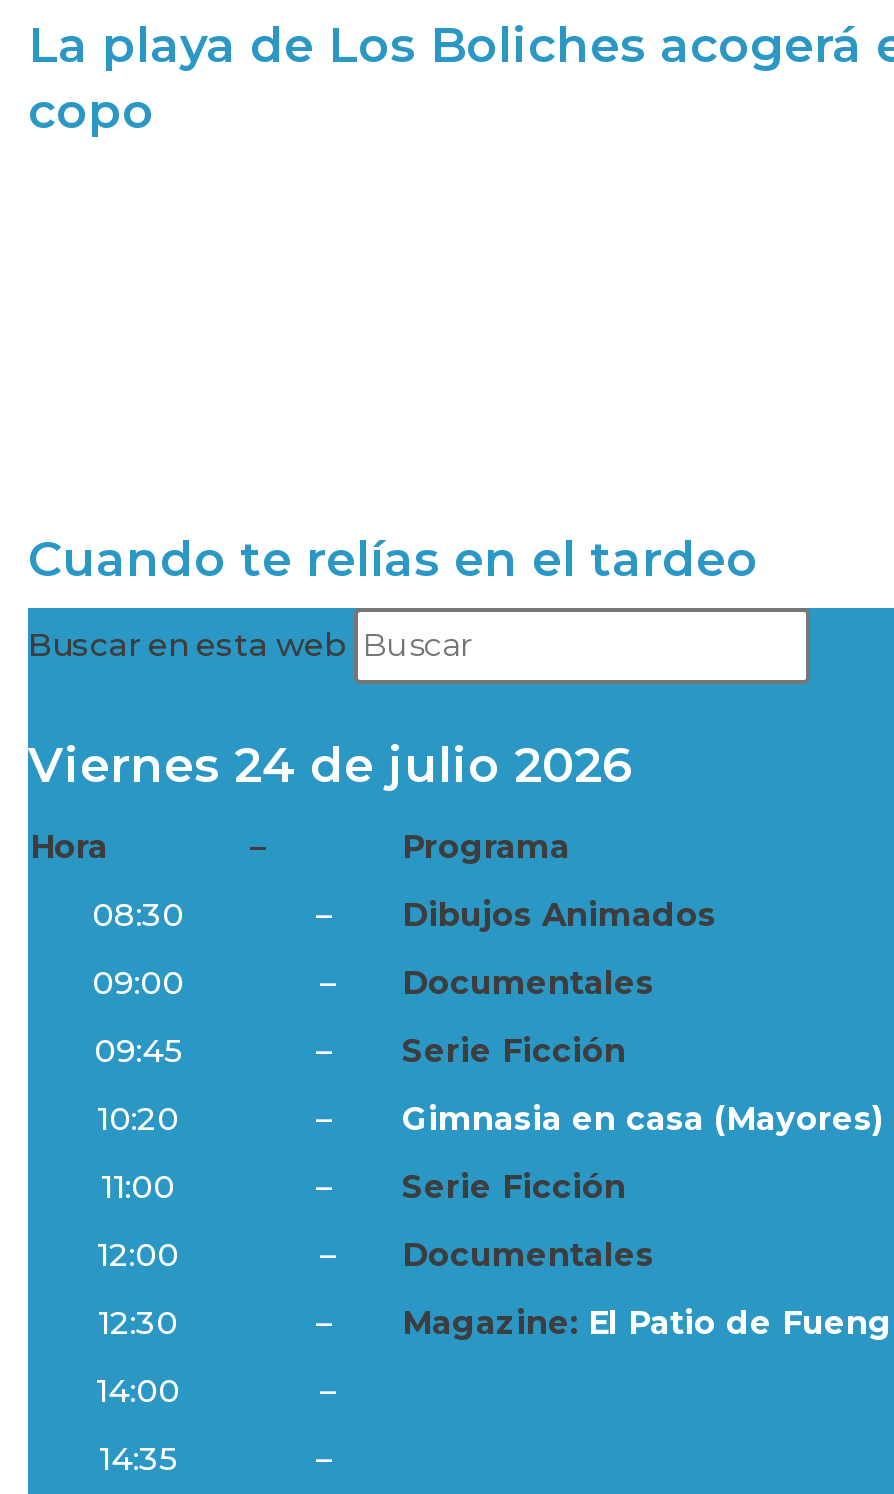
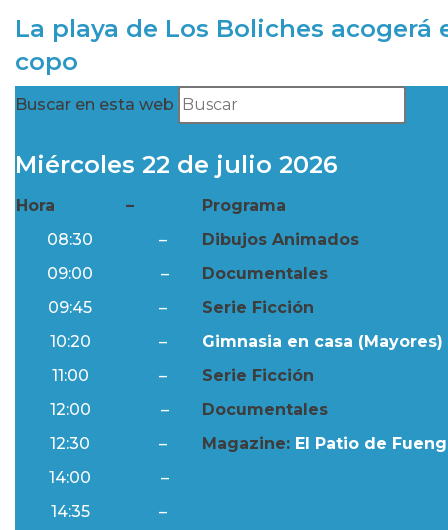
- Cuando te relías en el tardeo

- Viernes 24 de julio 2026
+ Miércoles 22 de julio 2026
